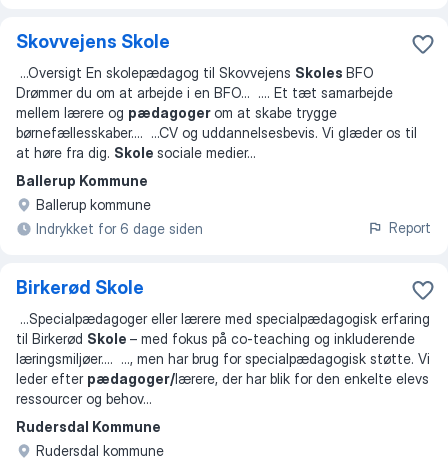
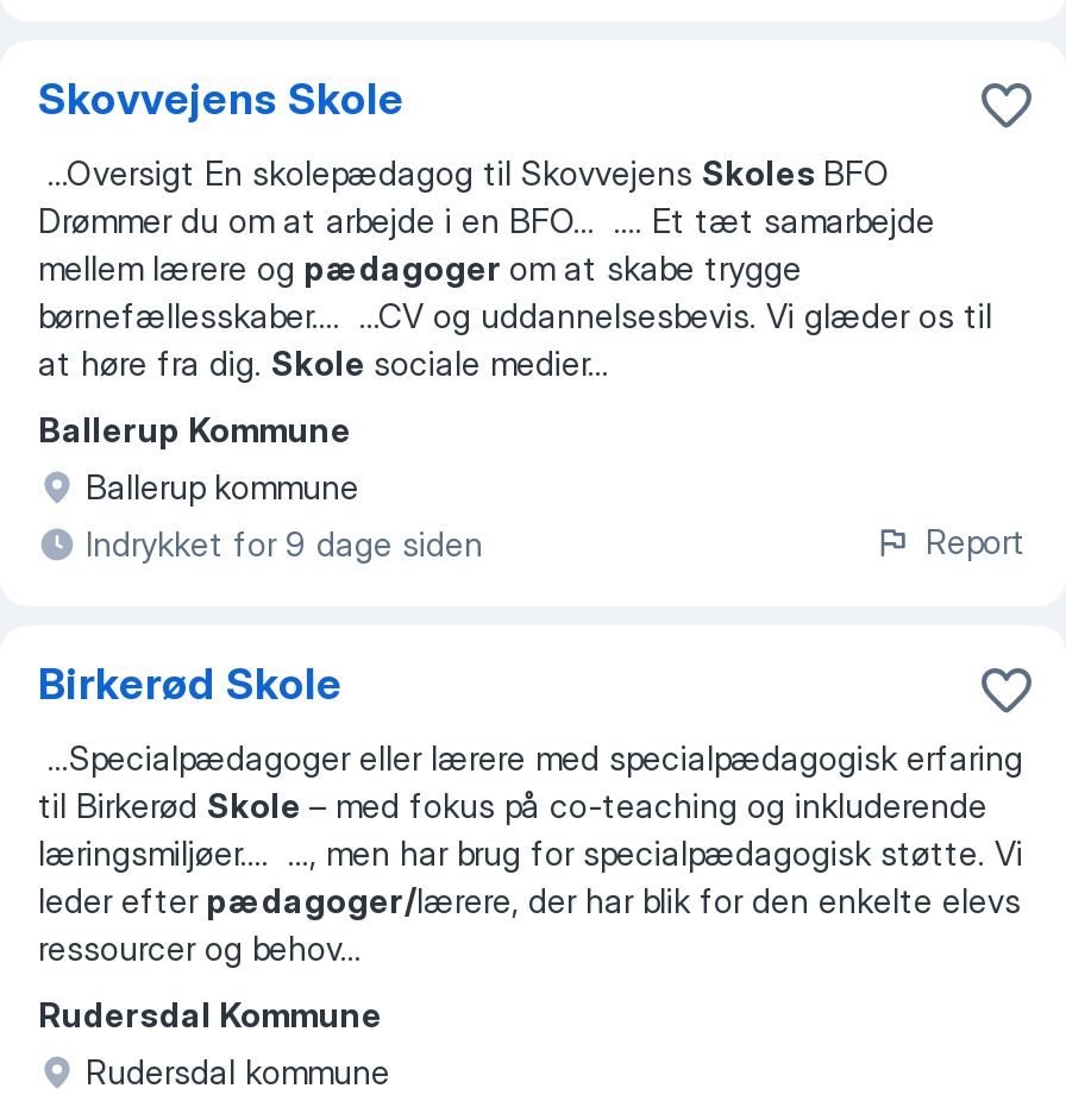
- Indrykket for 6 dage siden
+ Indrykket for 9 dage siden
